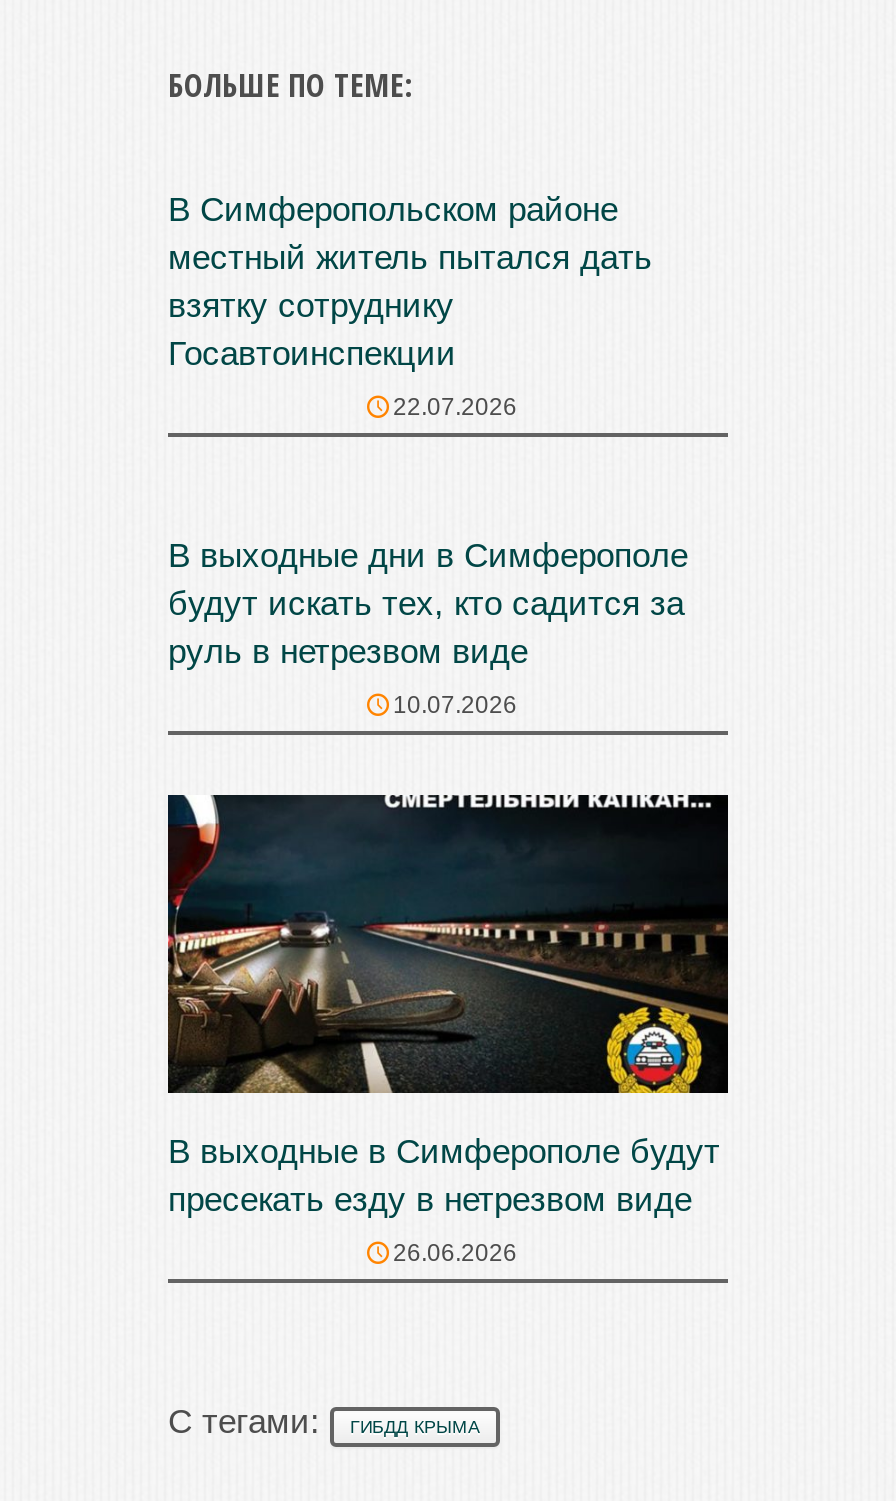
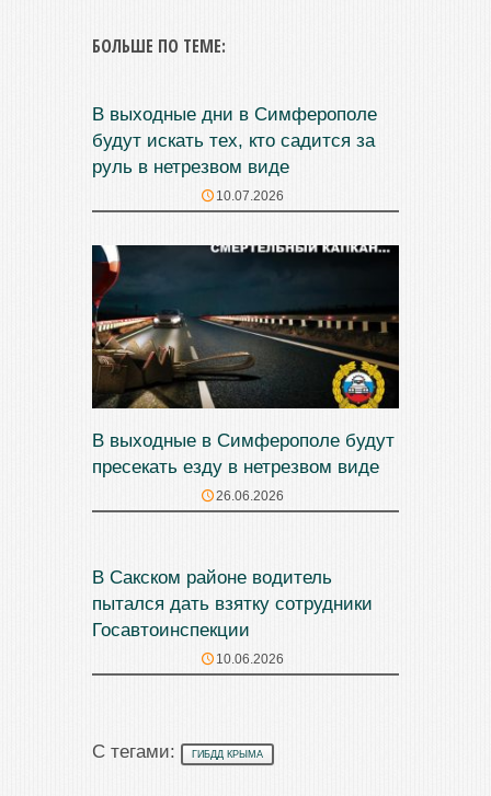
- В Симферопольском районе
- местный житель пытался дать
- взятку сотруднику
- 22.07.2026

moved down: Госавтоинспекции

moved up: [image] | В выходные дни в Симферополе | будут искать тех, кто садится за | руль в нетрезвом виде | 10.07.2026 | В выходные в Симферополе будут | пресекать езду в нетрезвом виде | 26.06.2026

+ В Сакском районе водитель
+ пытался дать взятку сотрудники
+ 10.06.2026
